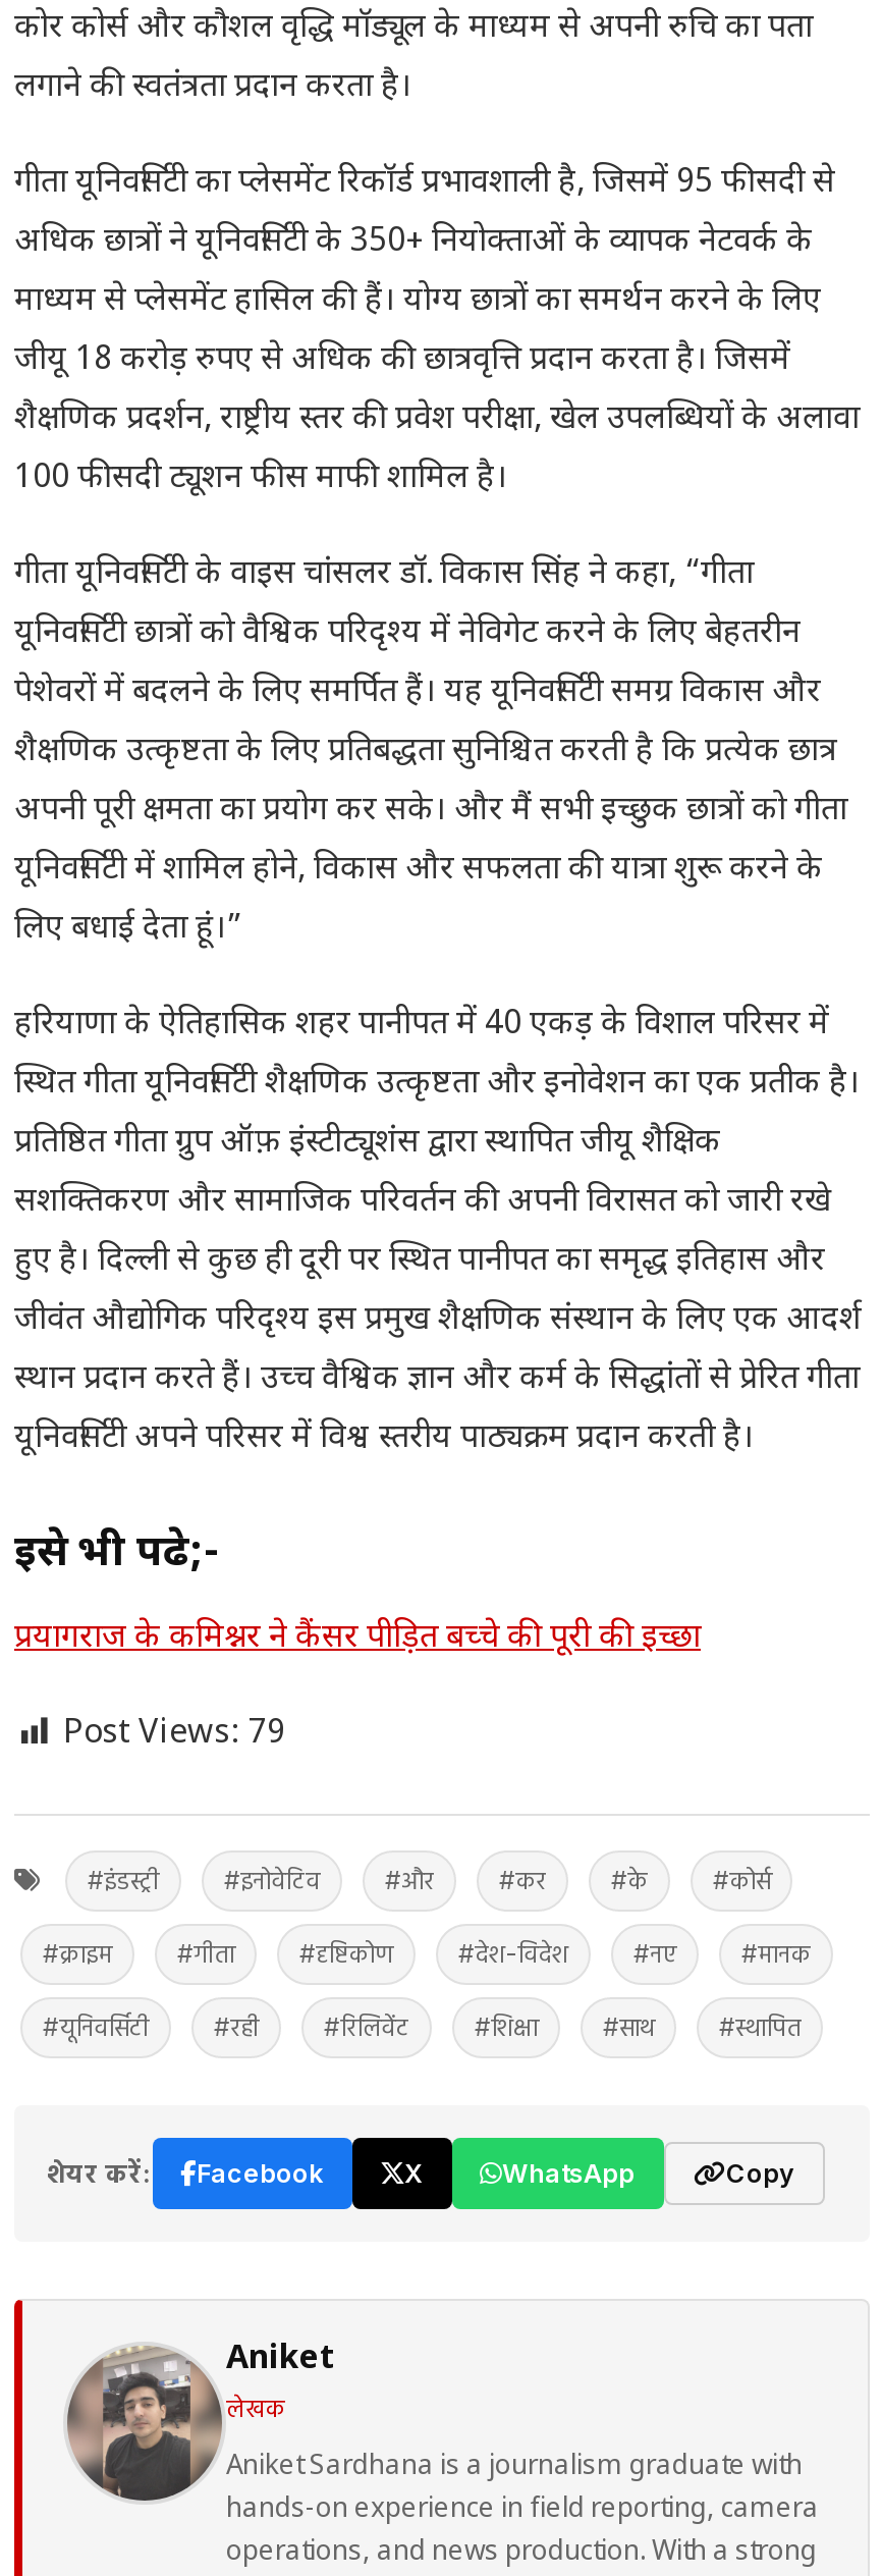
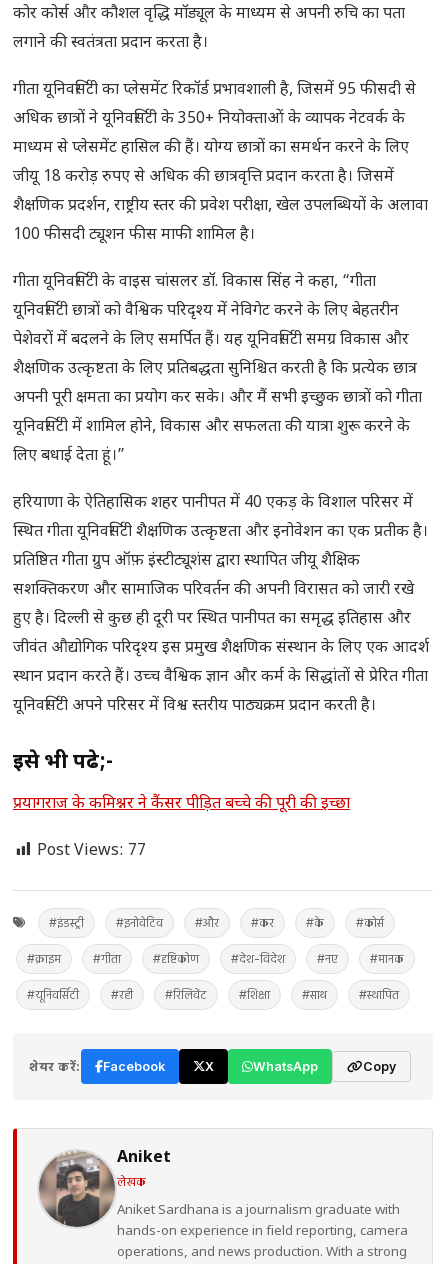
- Post Views: 79
+ Post Views: 77
